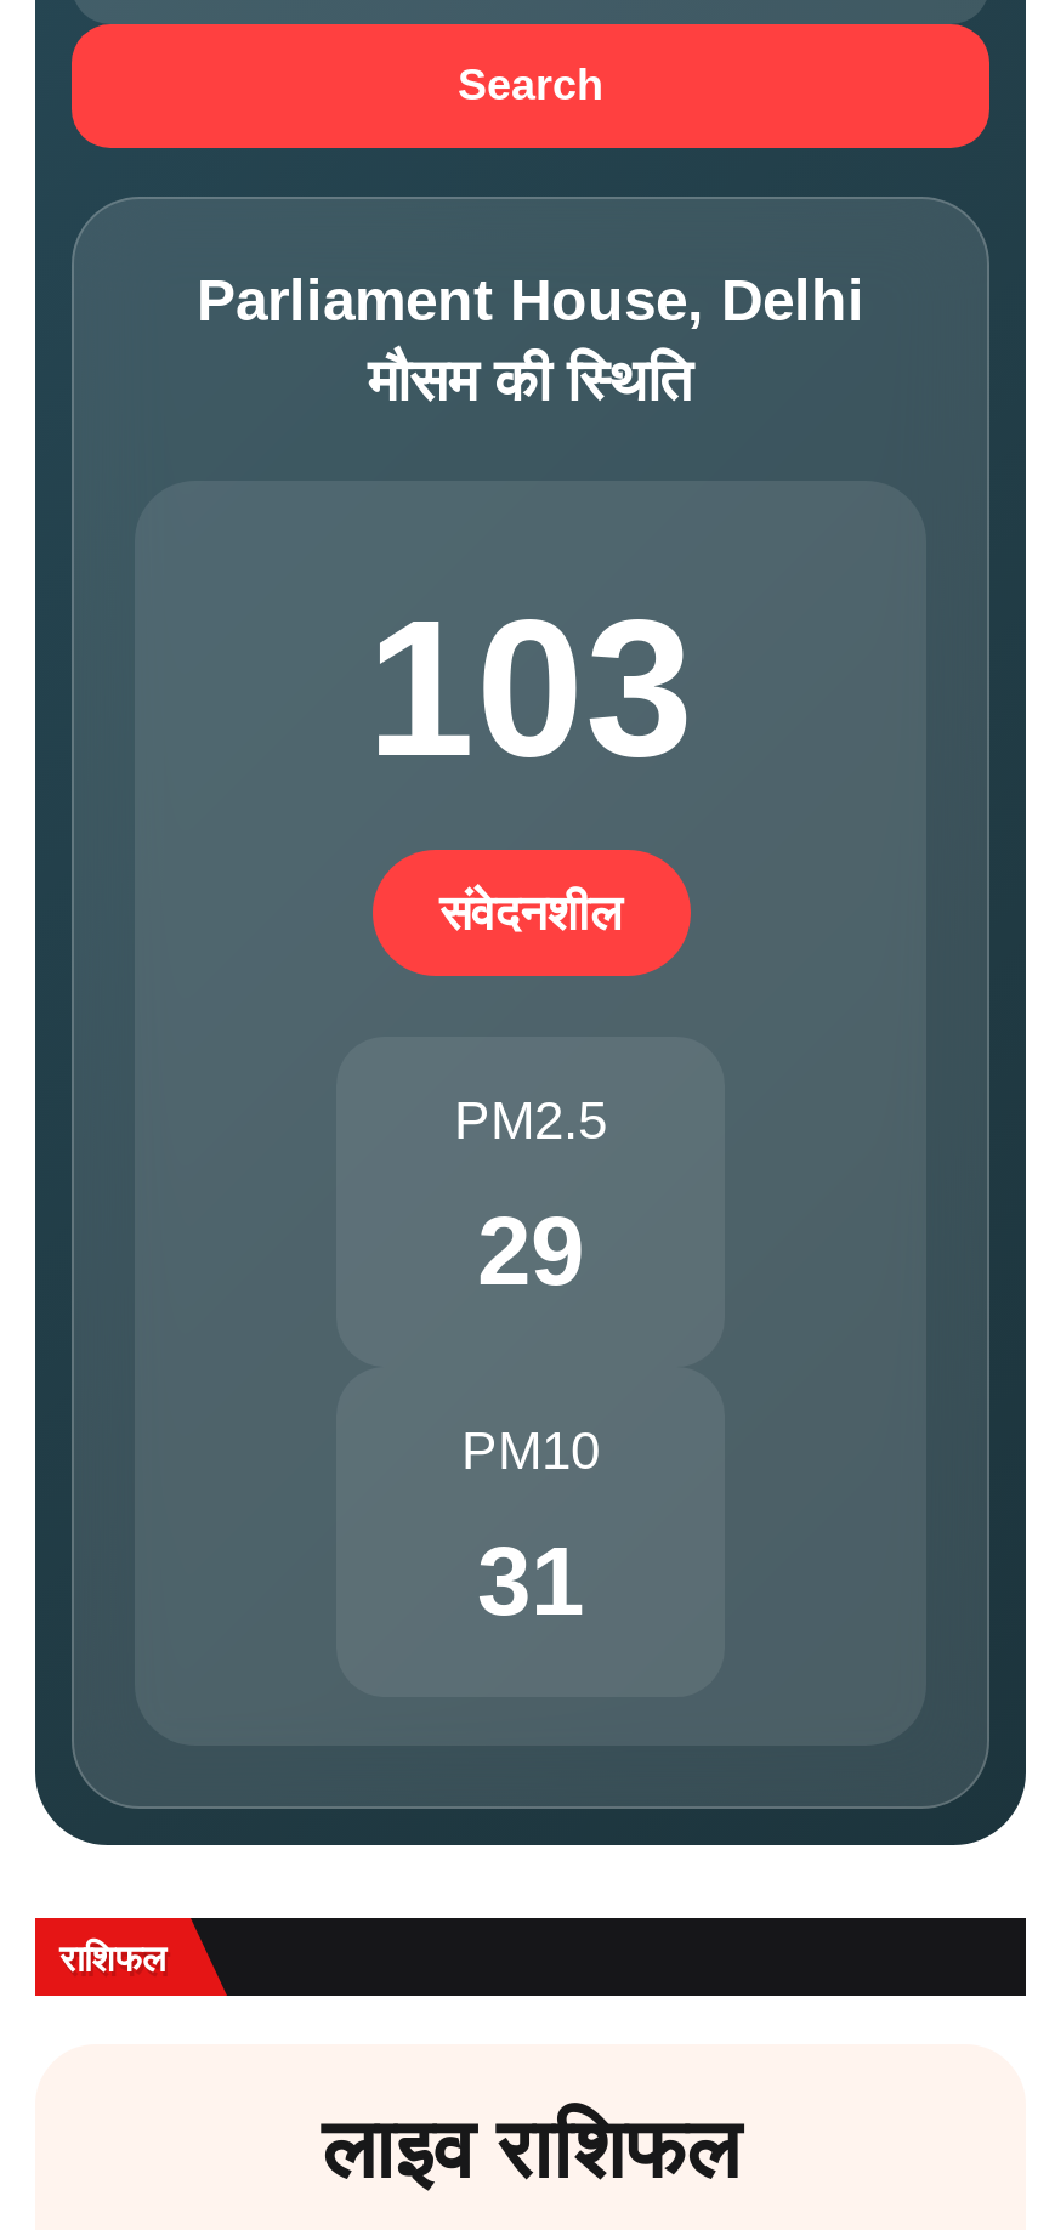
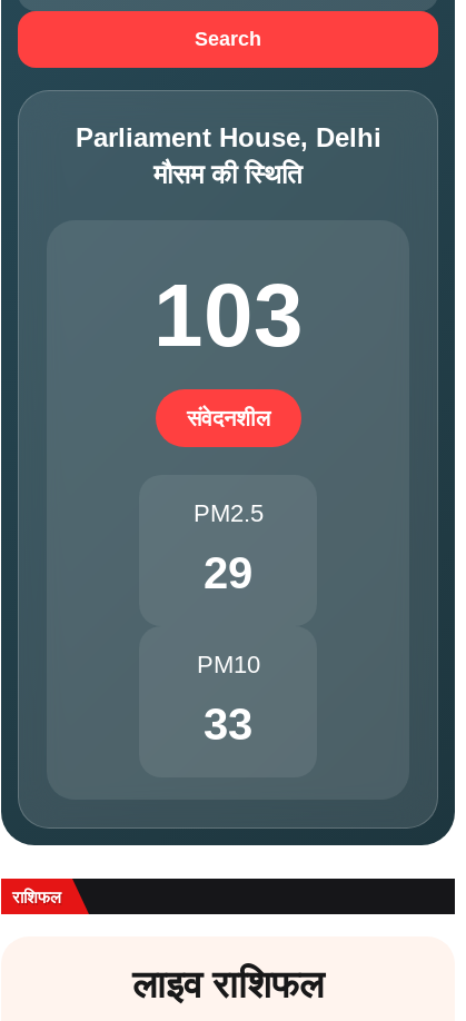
- 31
+ 33
